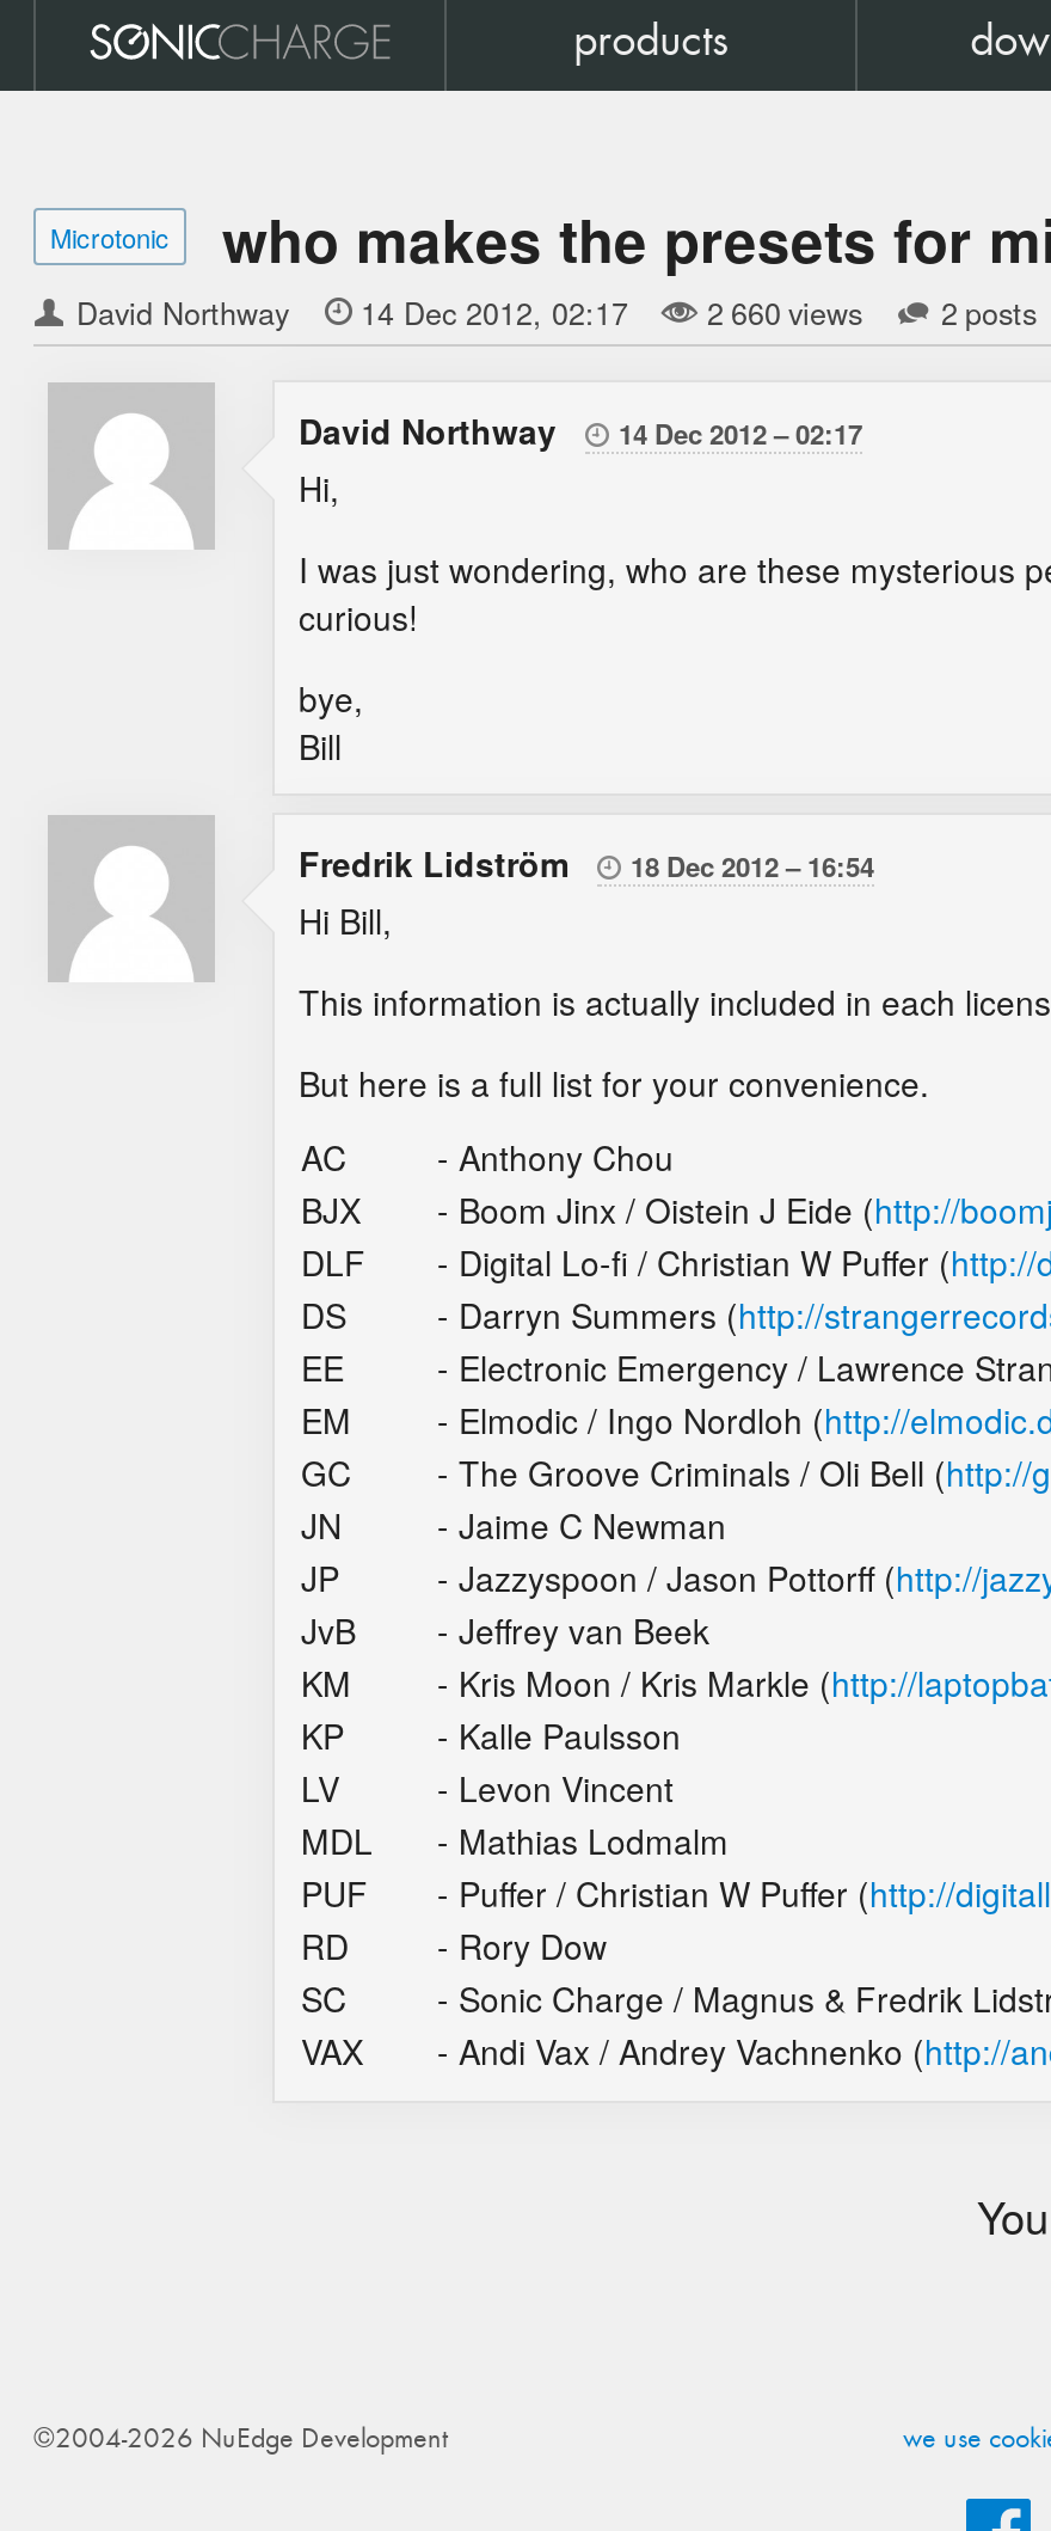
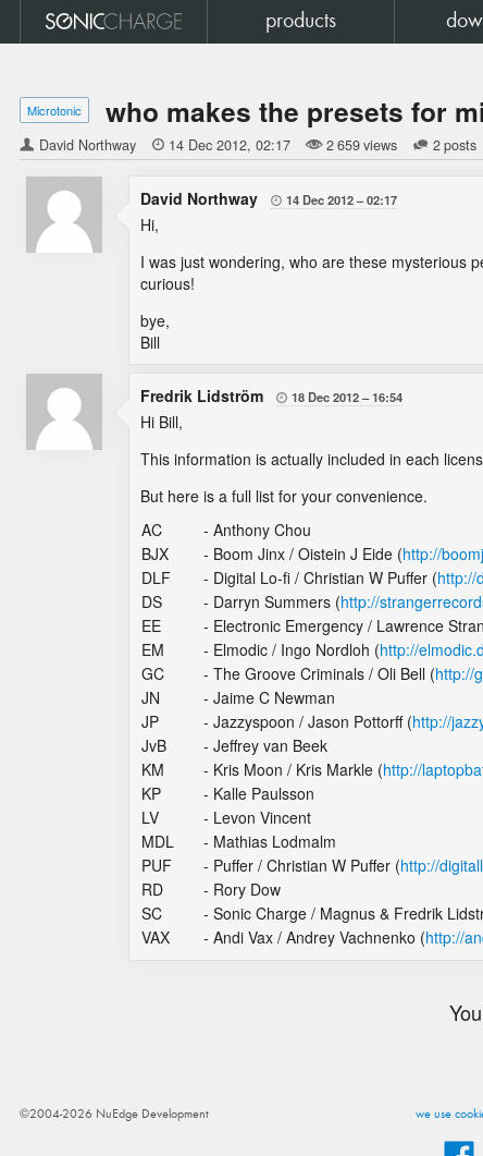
- 2 660 views
+ 2 659 views
